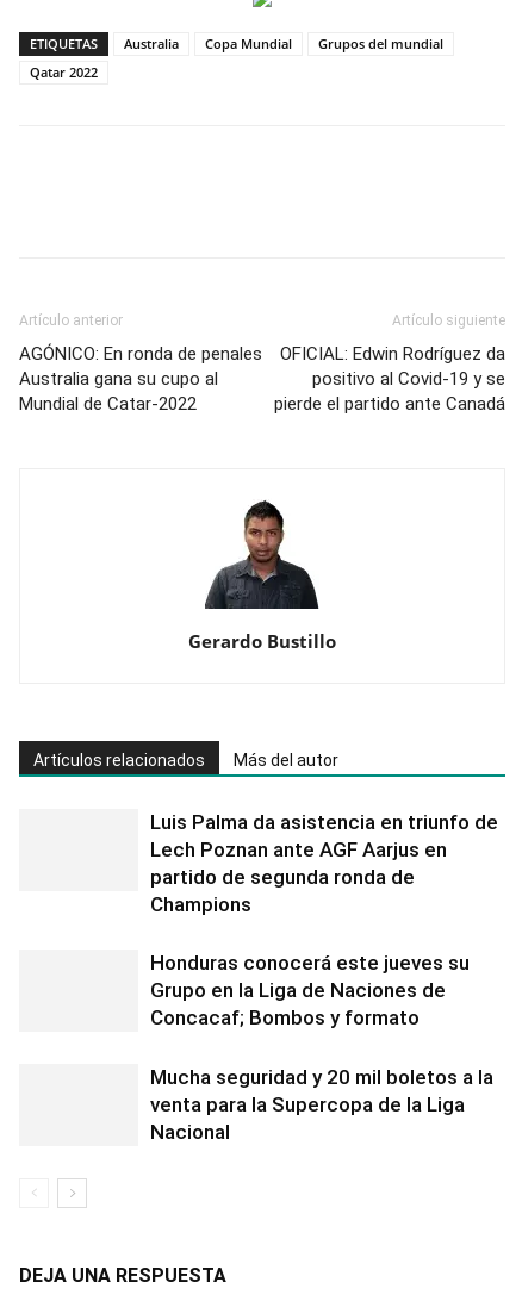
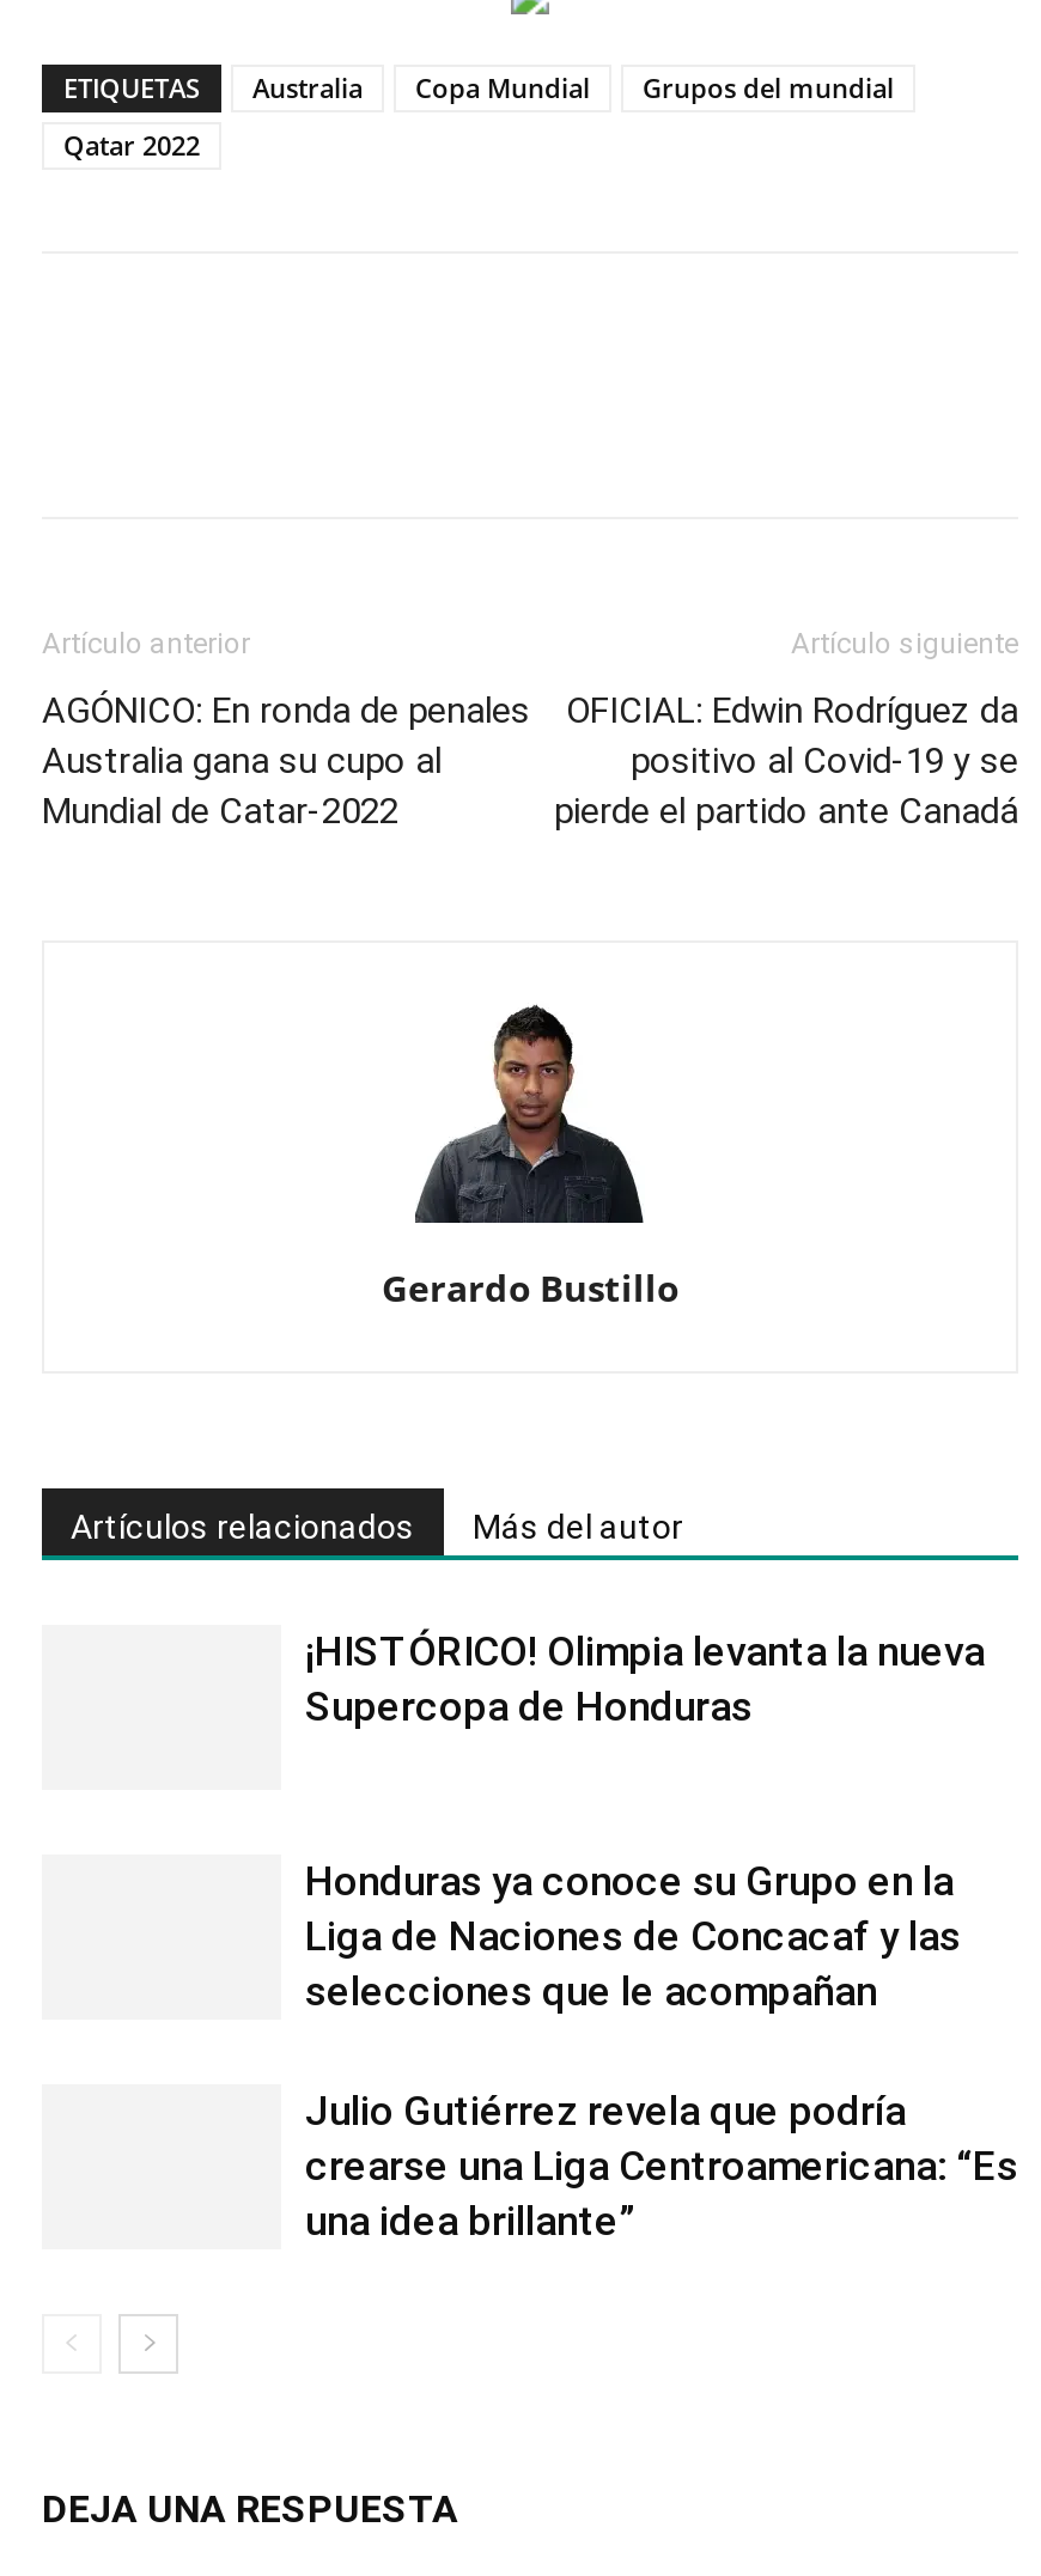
- Luis Palma da asistencia en triunfo de
- Lech Poznan ante AGF Aarjus en
- partido de segunda ronda de
- Champions
+ ¡HISTÓRICO! Olimpia levanta la nueva
+ Supercopa de Honduras

- Honduras conocerá este jueves su
- Grupo en la Liga de Naciones de
- Concacaf; Bombos y formato
+ Honduras ya conoce su Grupo en la
+ Liga de Naciones de Concacaf y las
+ selecciones que le acompañan

- Mucha seguridad y 20 mil boletos a la
- venta para la Supercopa de la Liga
- Nacional
+ Julio Gutiérrez revela que podría
+ crearse una Liga Centroamericana: “Es
+ una idea brillante”
